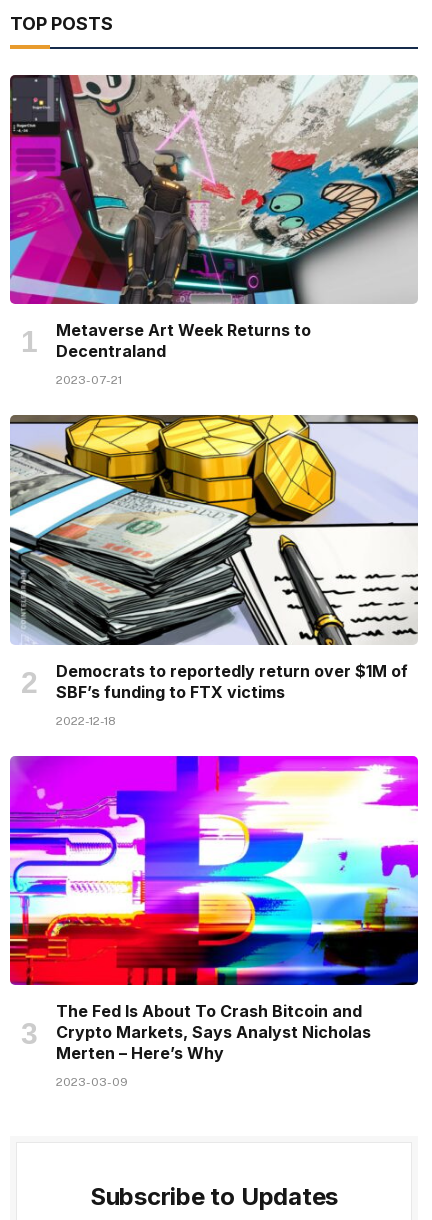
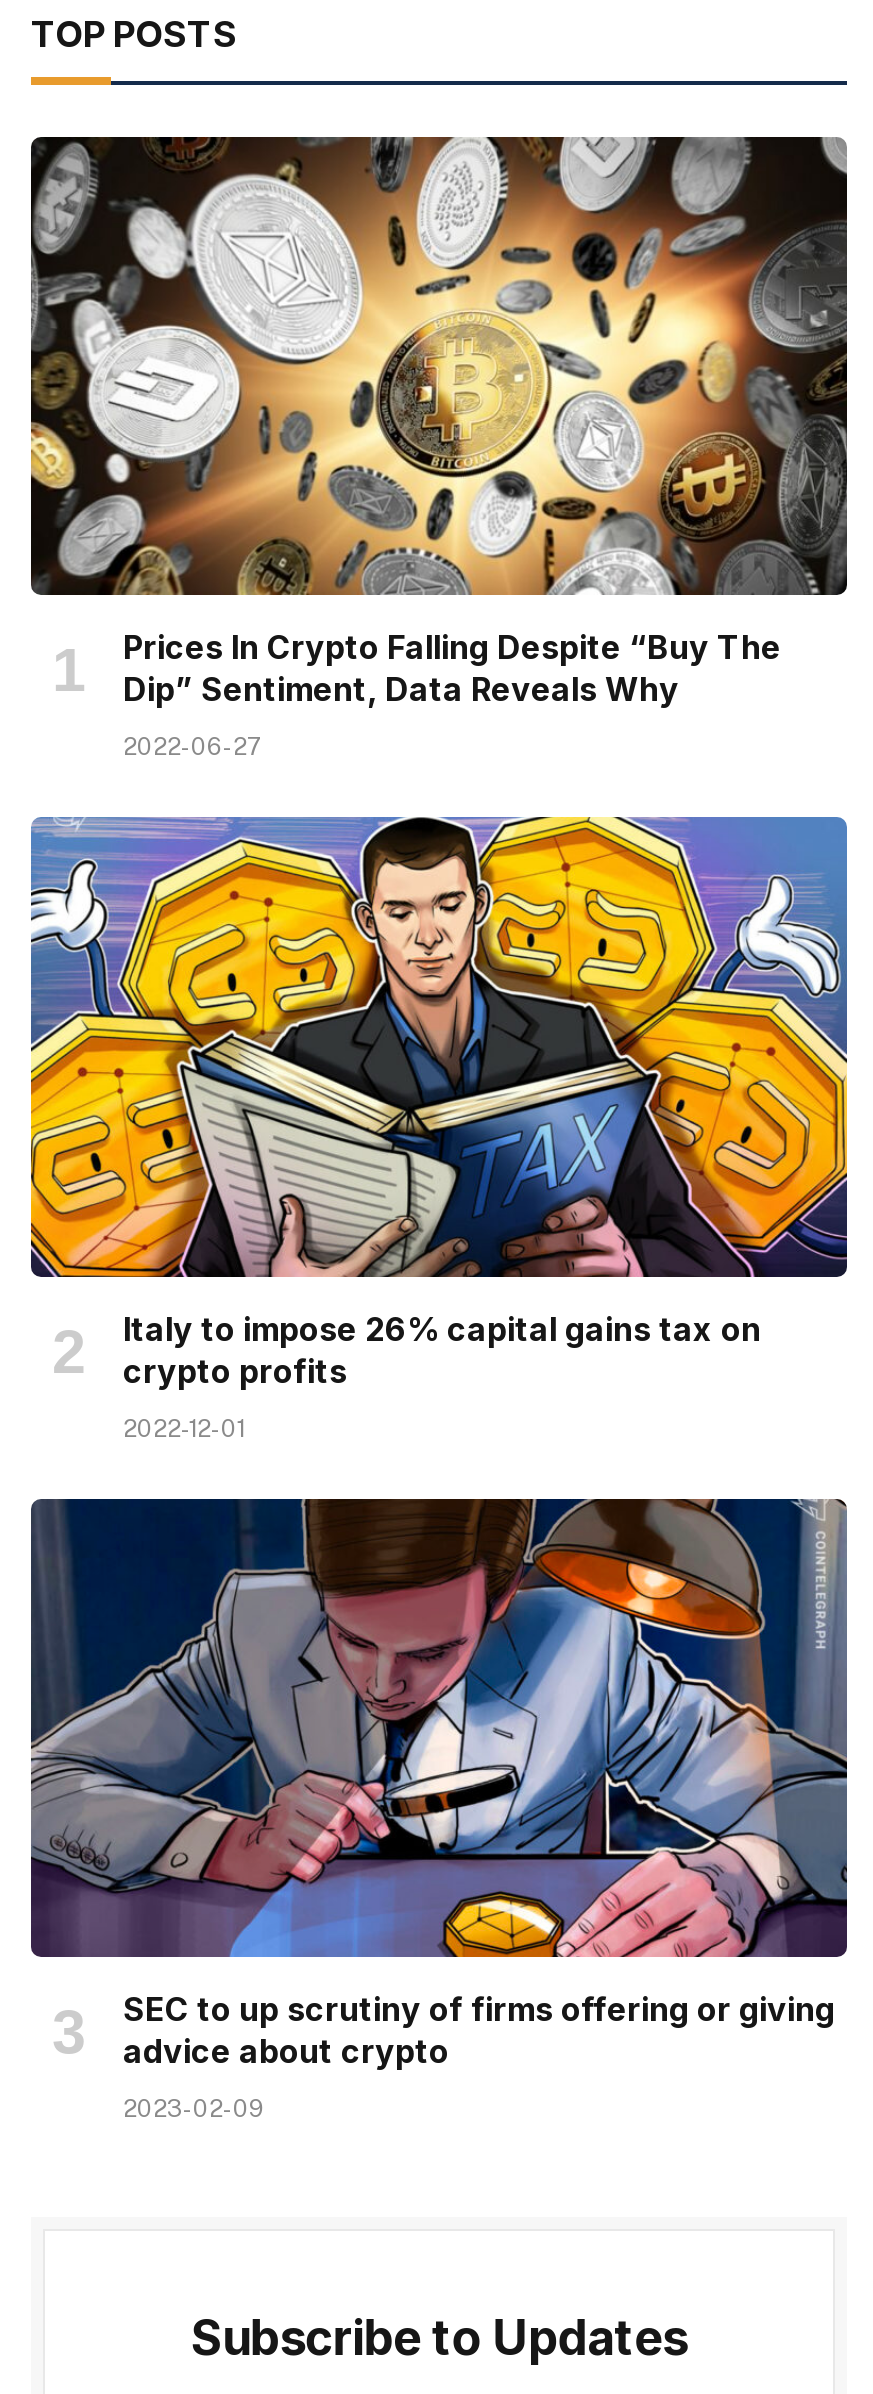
- [image]
- Metaverse Art Week Returns to
- Decentraland
+ [image]
+ Prices In Crypto Falling Despite “Buy The
+ Dip” Sentiment, Data Reveals Why

- 2023-07-21
+ 2022-06-27

- [image]
- Democrats to reportedly return over $1M of
- SBF’s funding to FTX victims
+ [image]
+ Italy to impose 26% capital gains tax on
+ crypto profits

- 2022-12-18
+ 2022-12-01

- [image]
- The Fed Is About To Crash Bitcoin and
- Crypto Markets, Says Analyst Nicholas
- Merten – Here’s Why
+ [image]
+ SEC to up scrutiny of firms offering or giving
+ advice about crypto

- 2023-03-09
+ 2023-02-09
